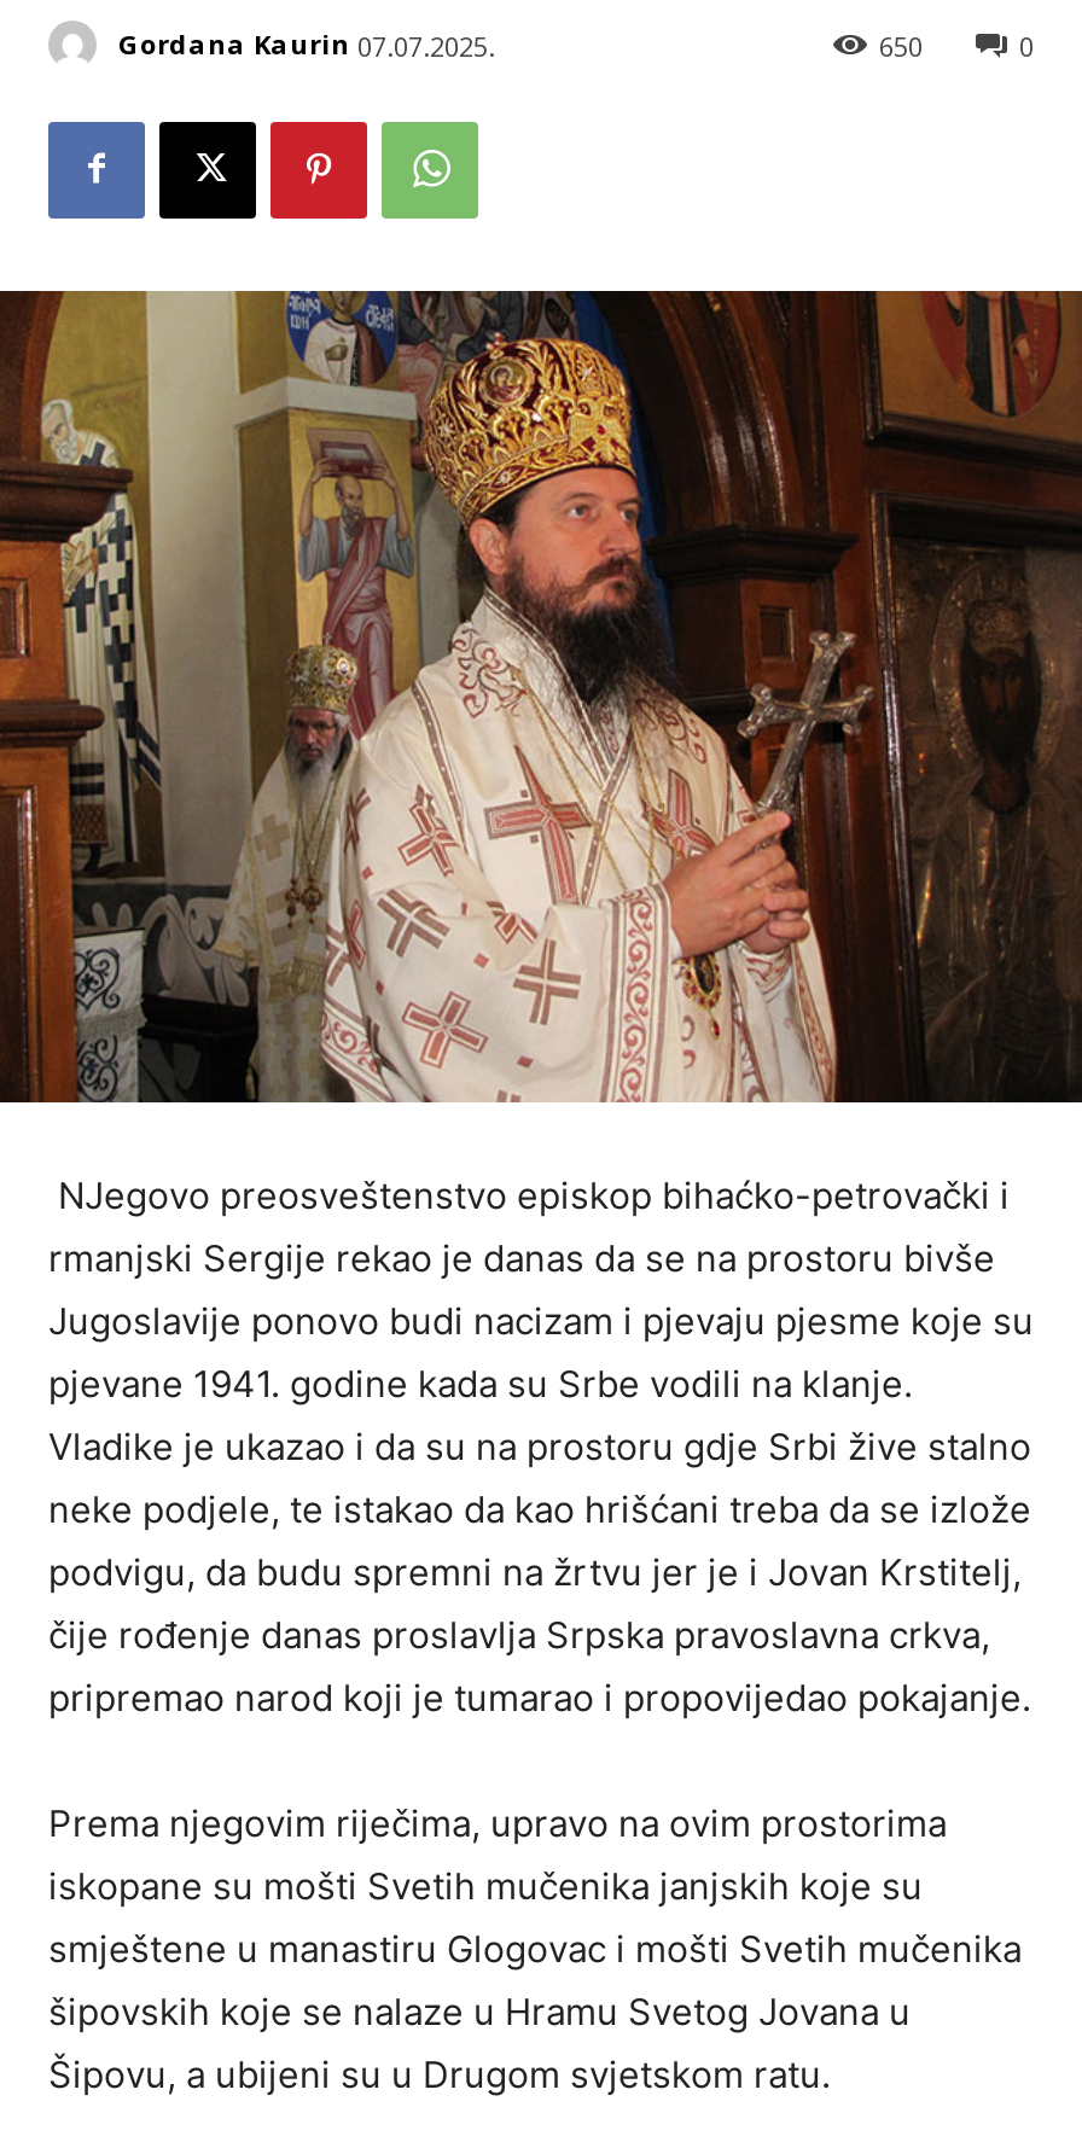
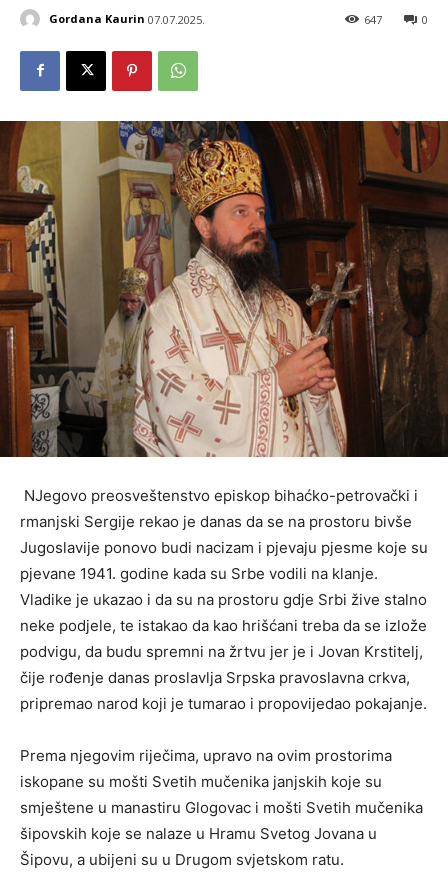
- 650
+ 647
